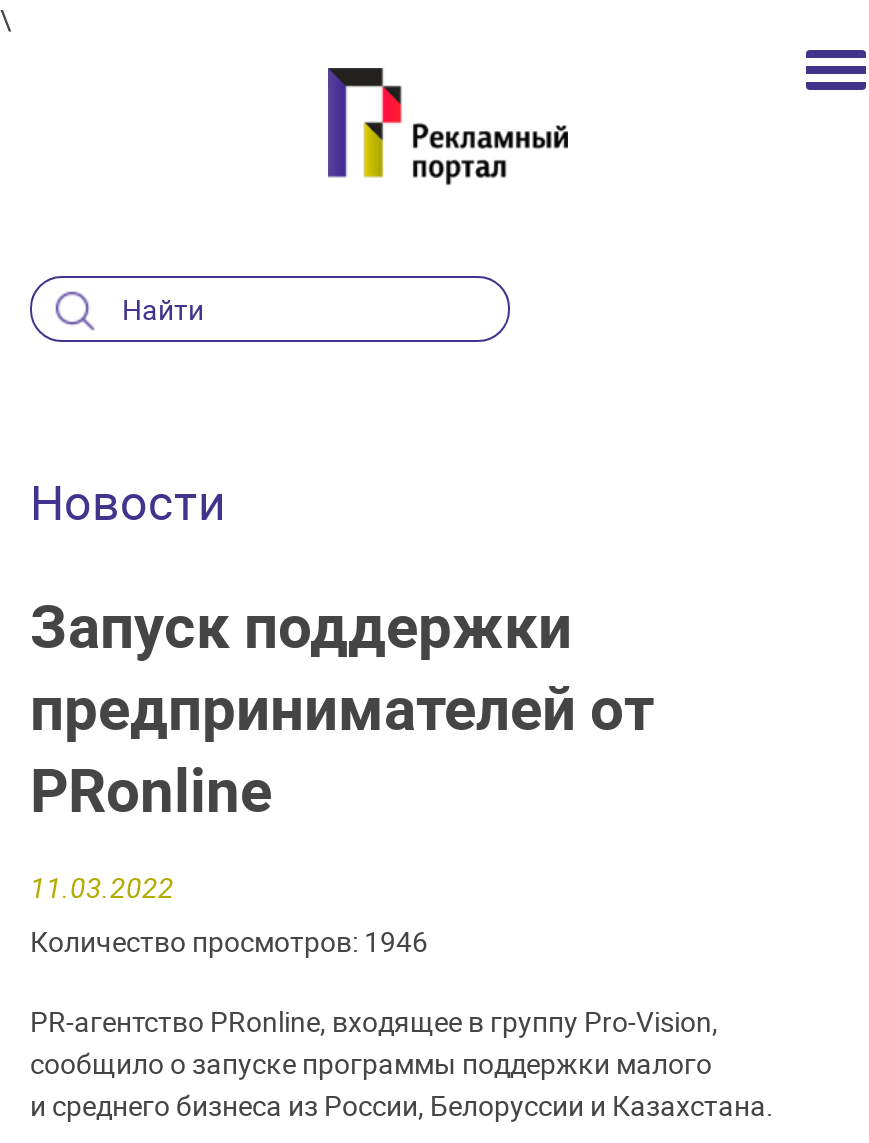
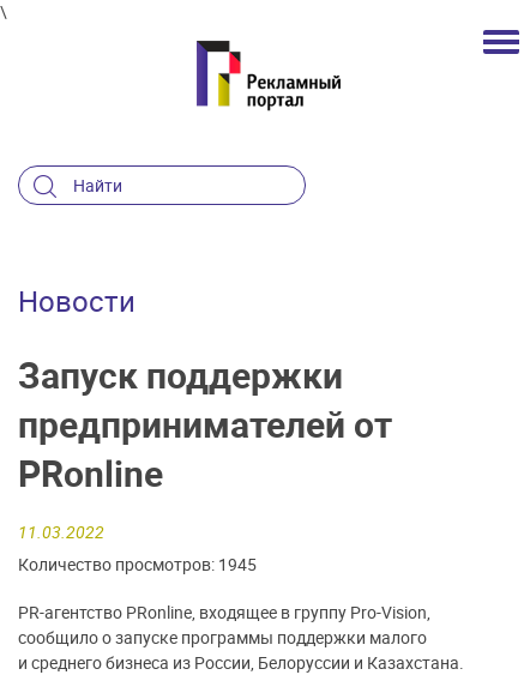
- Количество просмотров: 1946
+ Количество просмотров: 1945
